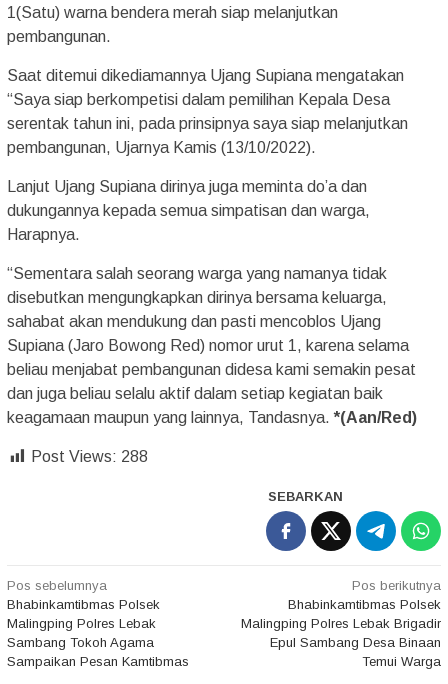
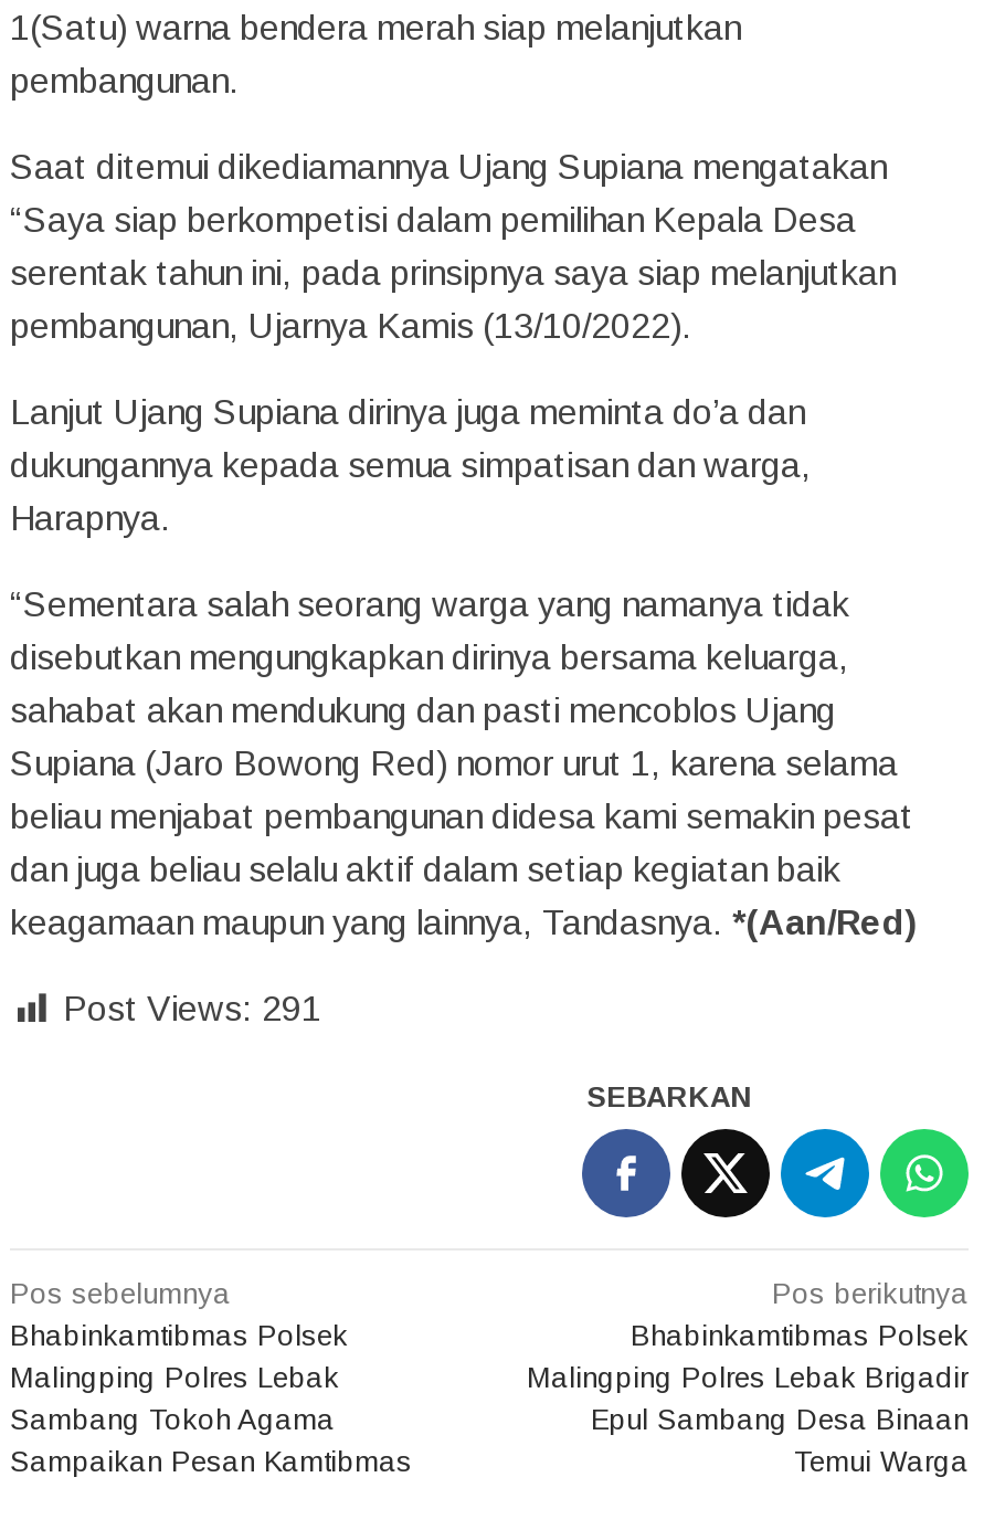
- Post Views: 288
+ Post Views: 291
